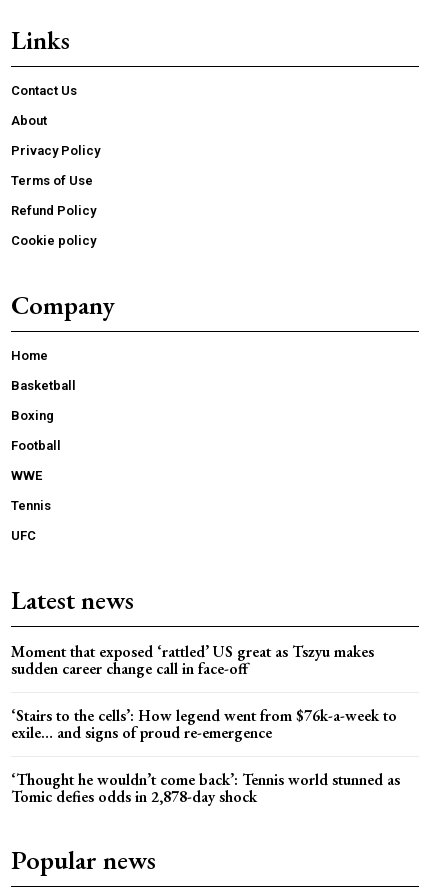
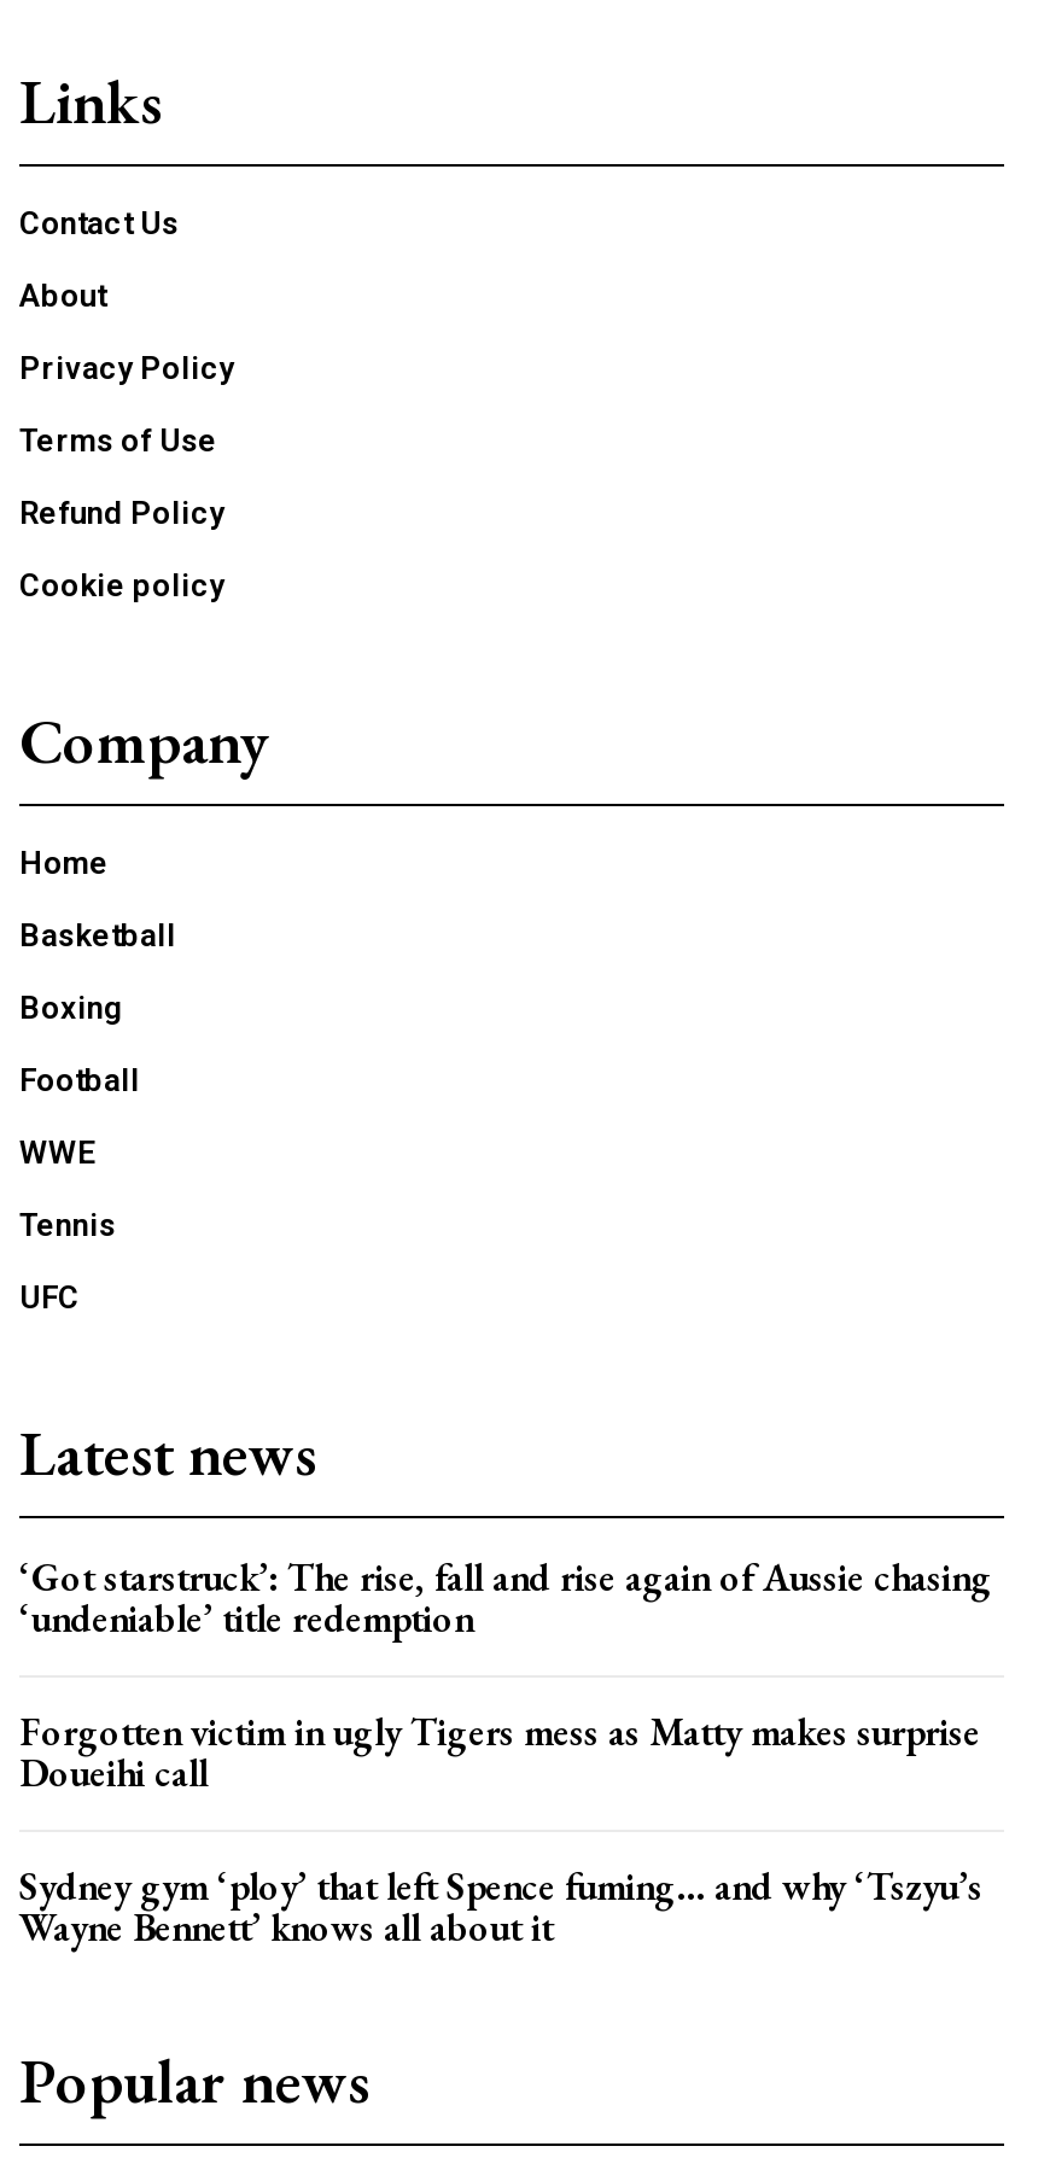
- Moment that exposed ‘rattled’ US great as Tszyu makes
- sudden career change call in face-off
+ ‘Got starstruck’: The rise, fall and rise again of Aussie chasing
+ ‘undeniable’ title redemption

- ‘Stairs to the cells’: How legend went from $76k-a-week to
- exile… and signs of proud re-emergence
+ Forgotten victim in ugly Tigers mess as Matty makes surprise
+ Doueihi call

- ‘Thought he wouldn’t come back’: Tennis world stunned as
- Tomic defies odds in 2,878-day shock
+ Sydney gym ‘ploy’ that left Spence fuming… and why ‘Tszyu’s
+ Wayne Bennett’ knows all about it
